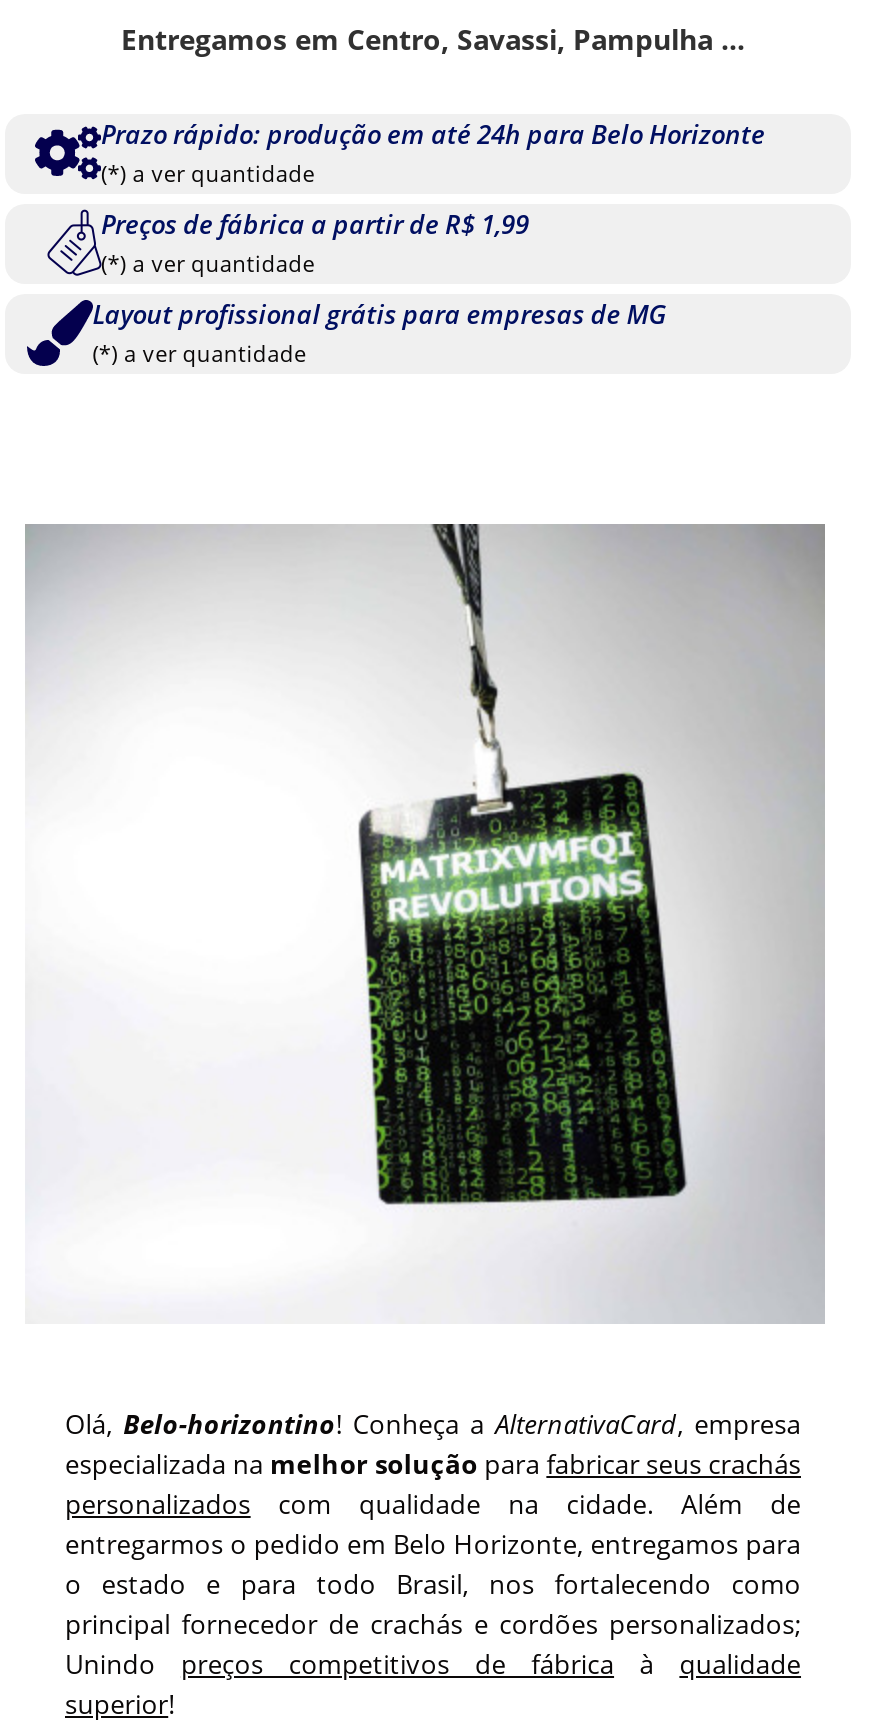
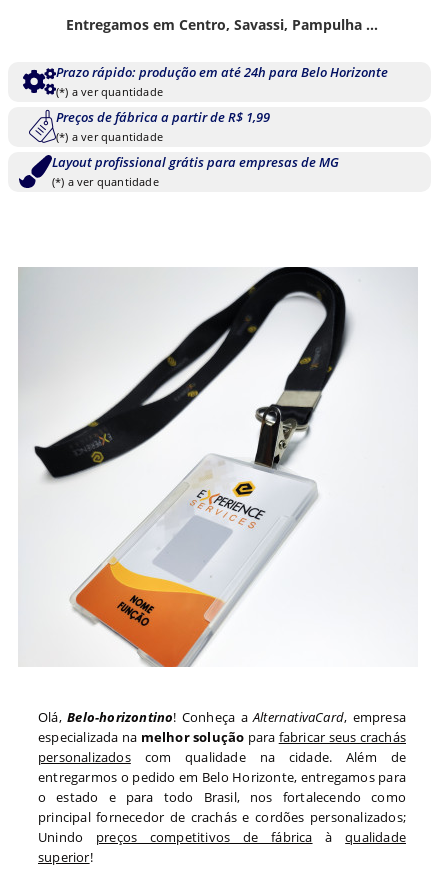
- [image]
+ [image]
